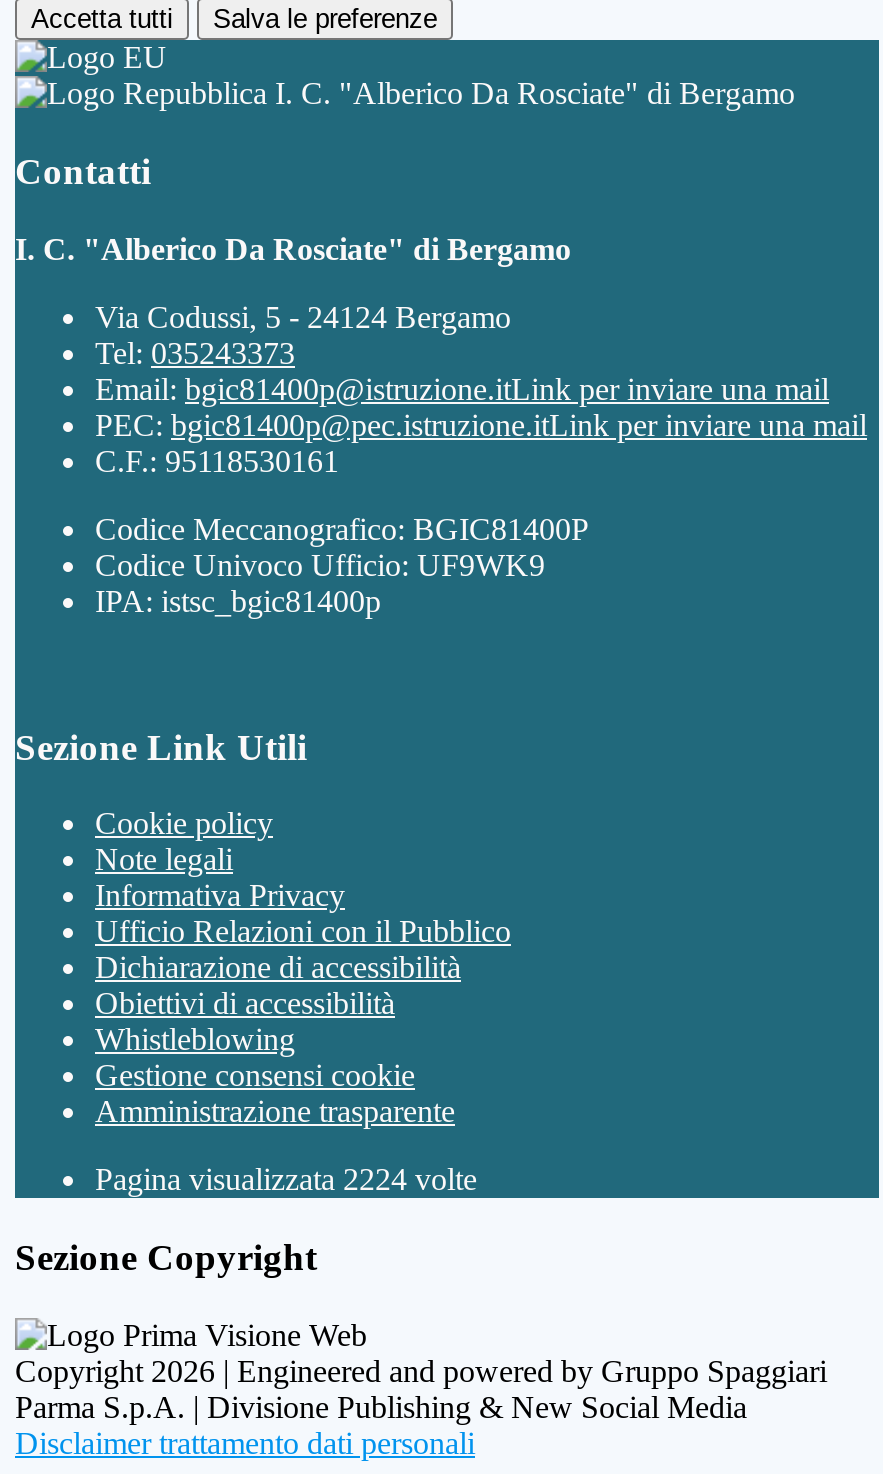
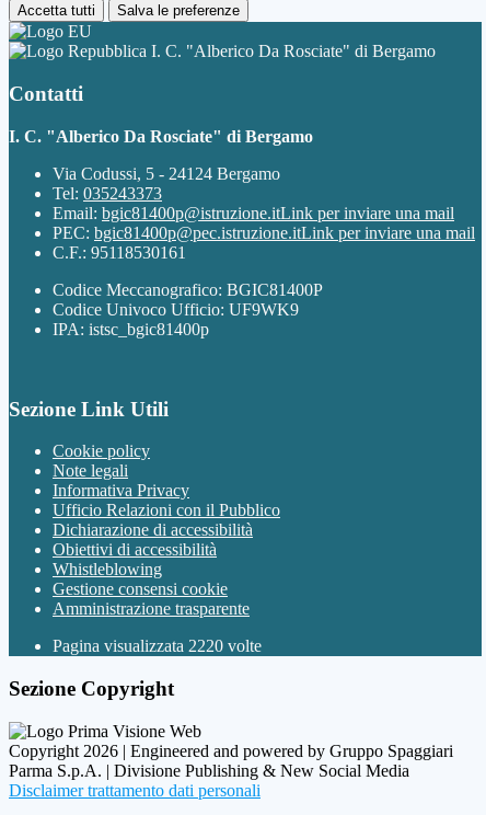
- Pagina visualizzata 2224 volte
+ Pagina visualizzata 2220 volte
